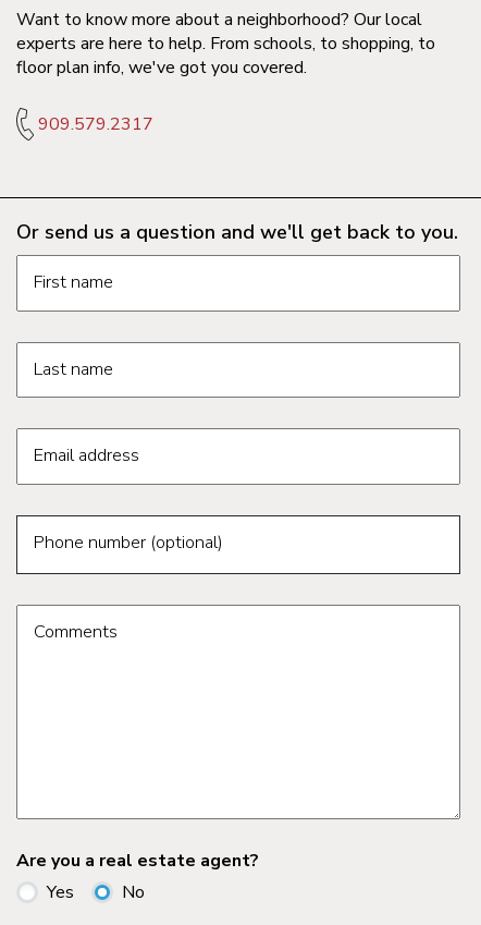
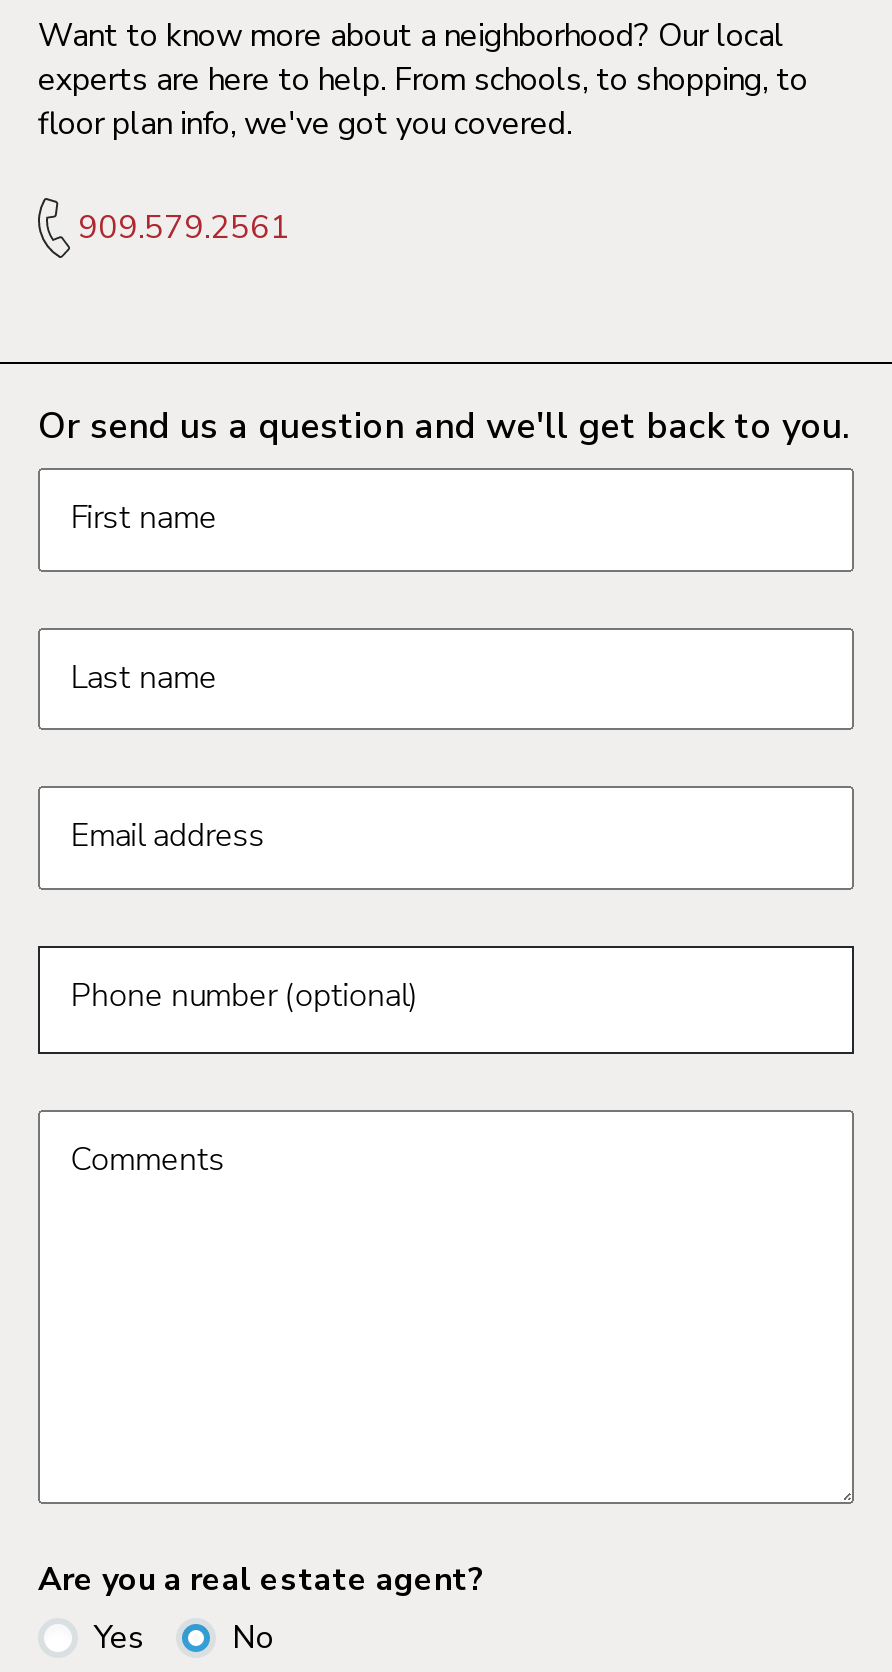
- 909.579.2317
+ 909.579.2561
